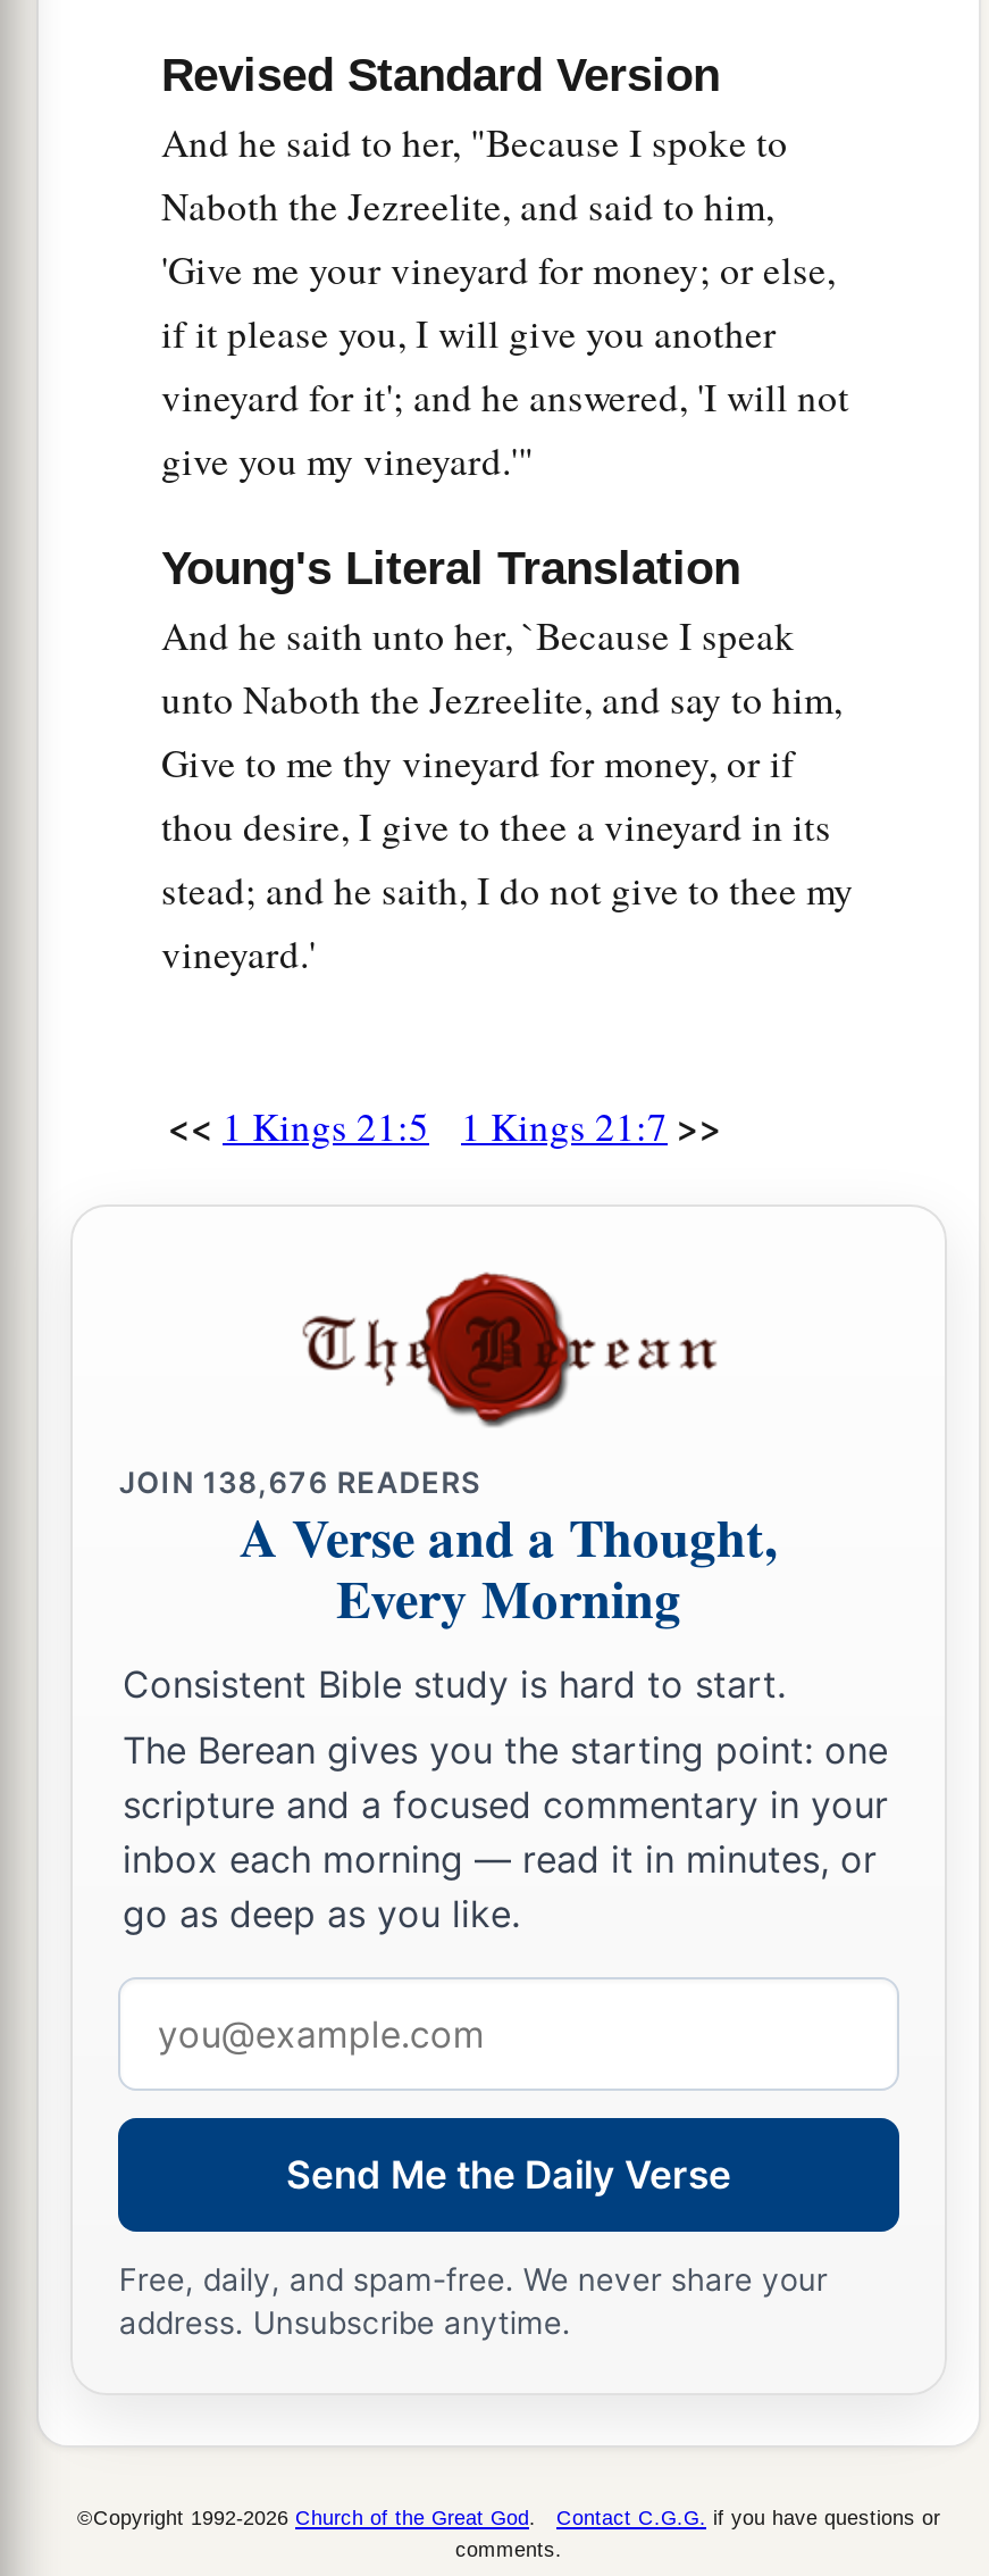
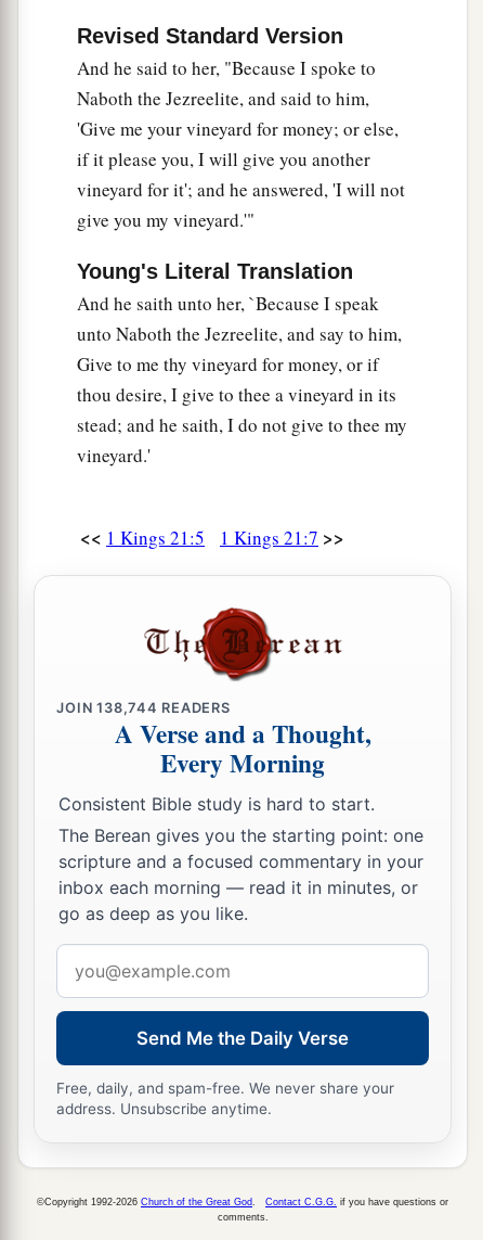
- JOIN 138,676 READERS
+ JOIN 138,744 READERS
